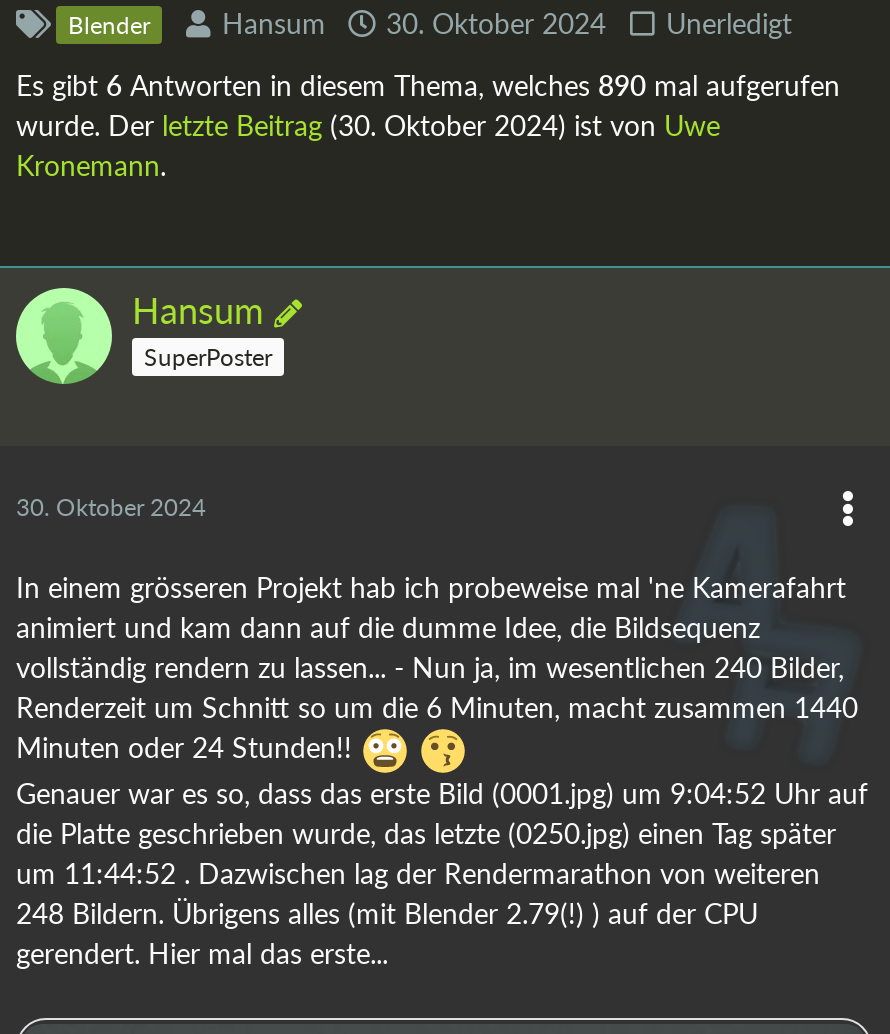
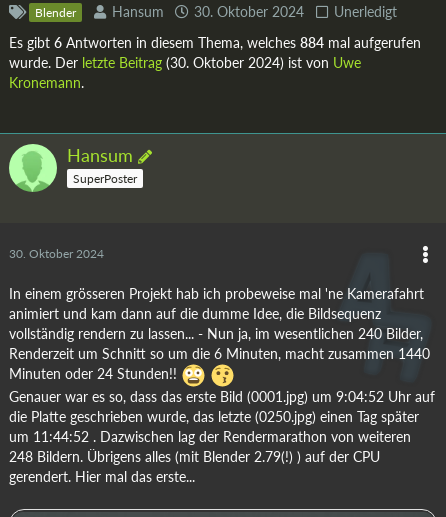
- Es gibt 6 Antworten in diesem Thema, welches 890 mal aufgerufen
+ Es gibt 6 Antworten in diesem Thema, welches 884 mal aufgerufen
